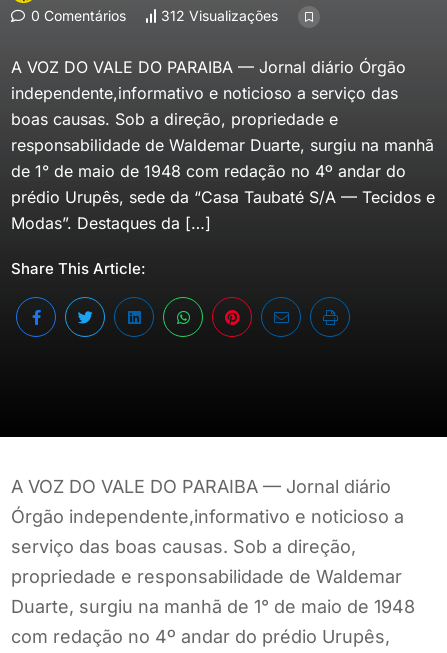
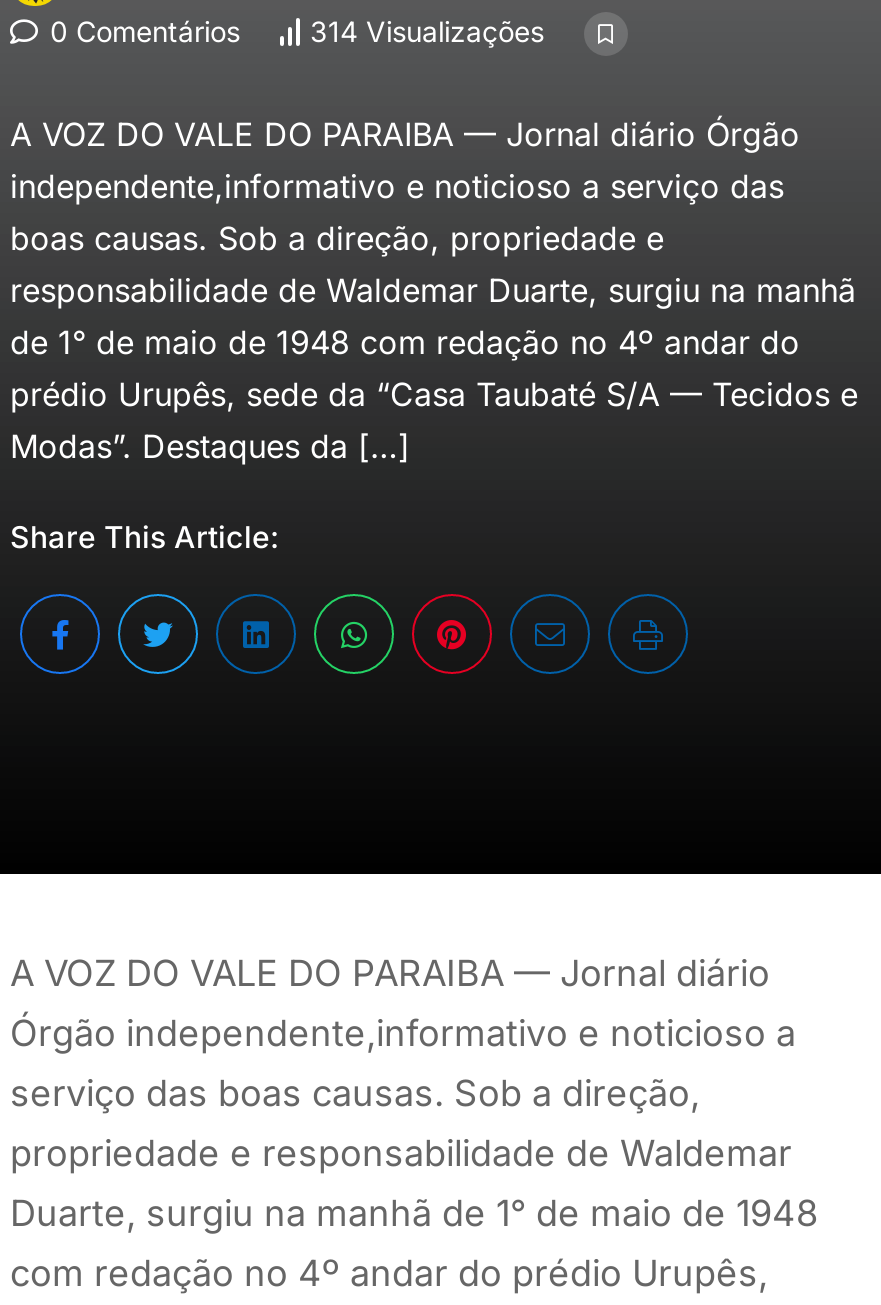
- 312 Visualizações
+ 314 Visualizações
